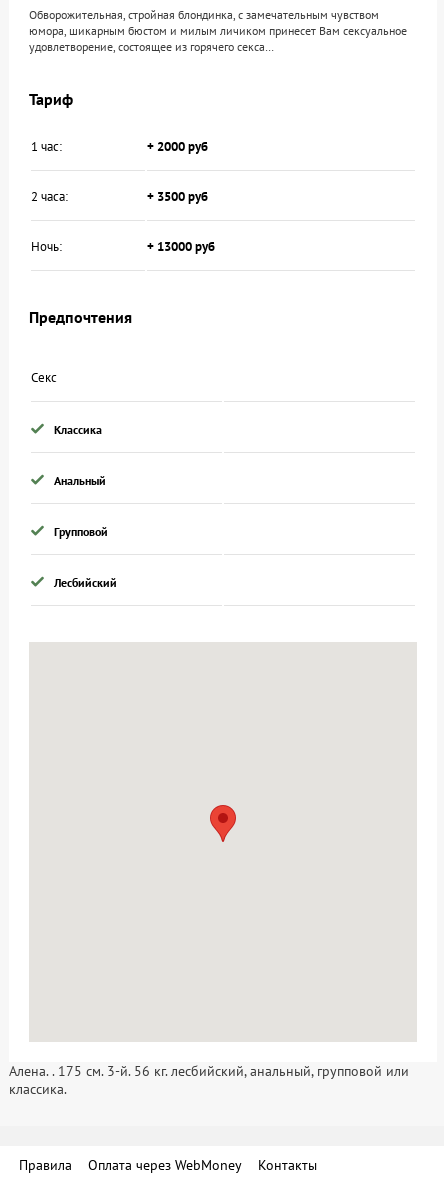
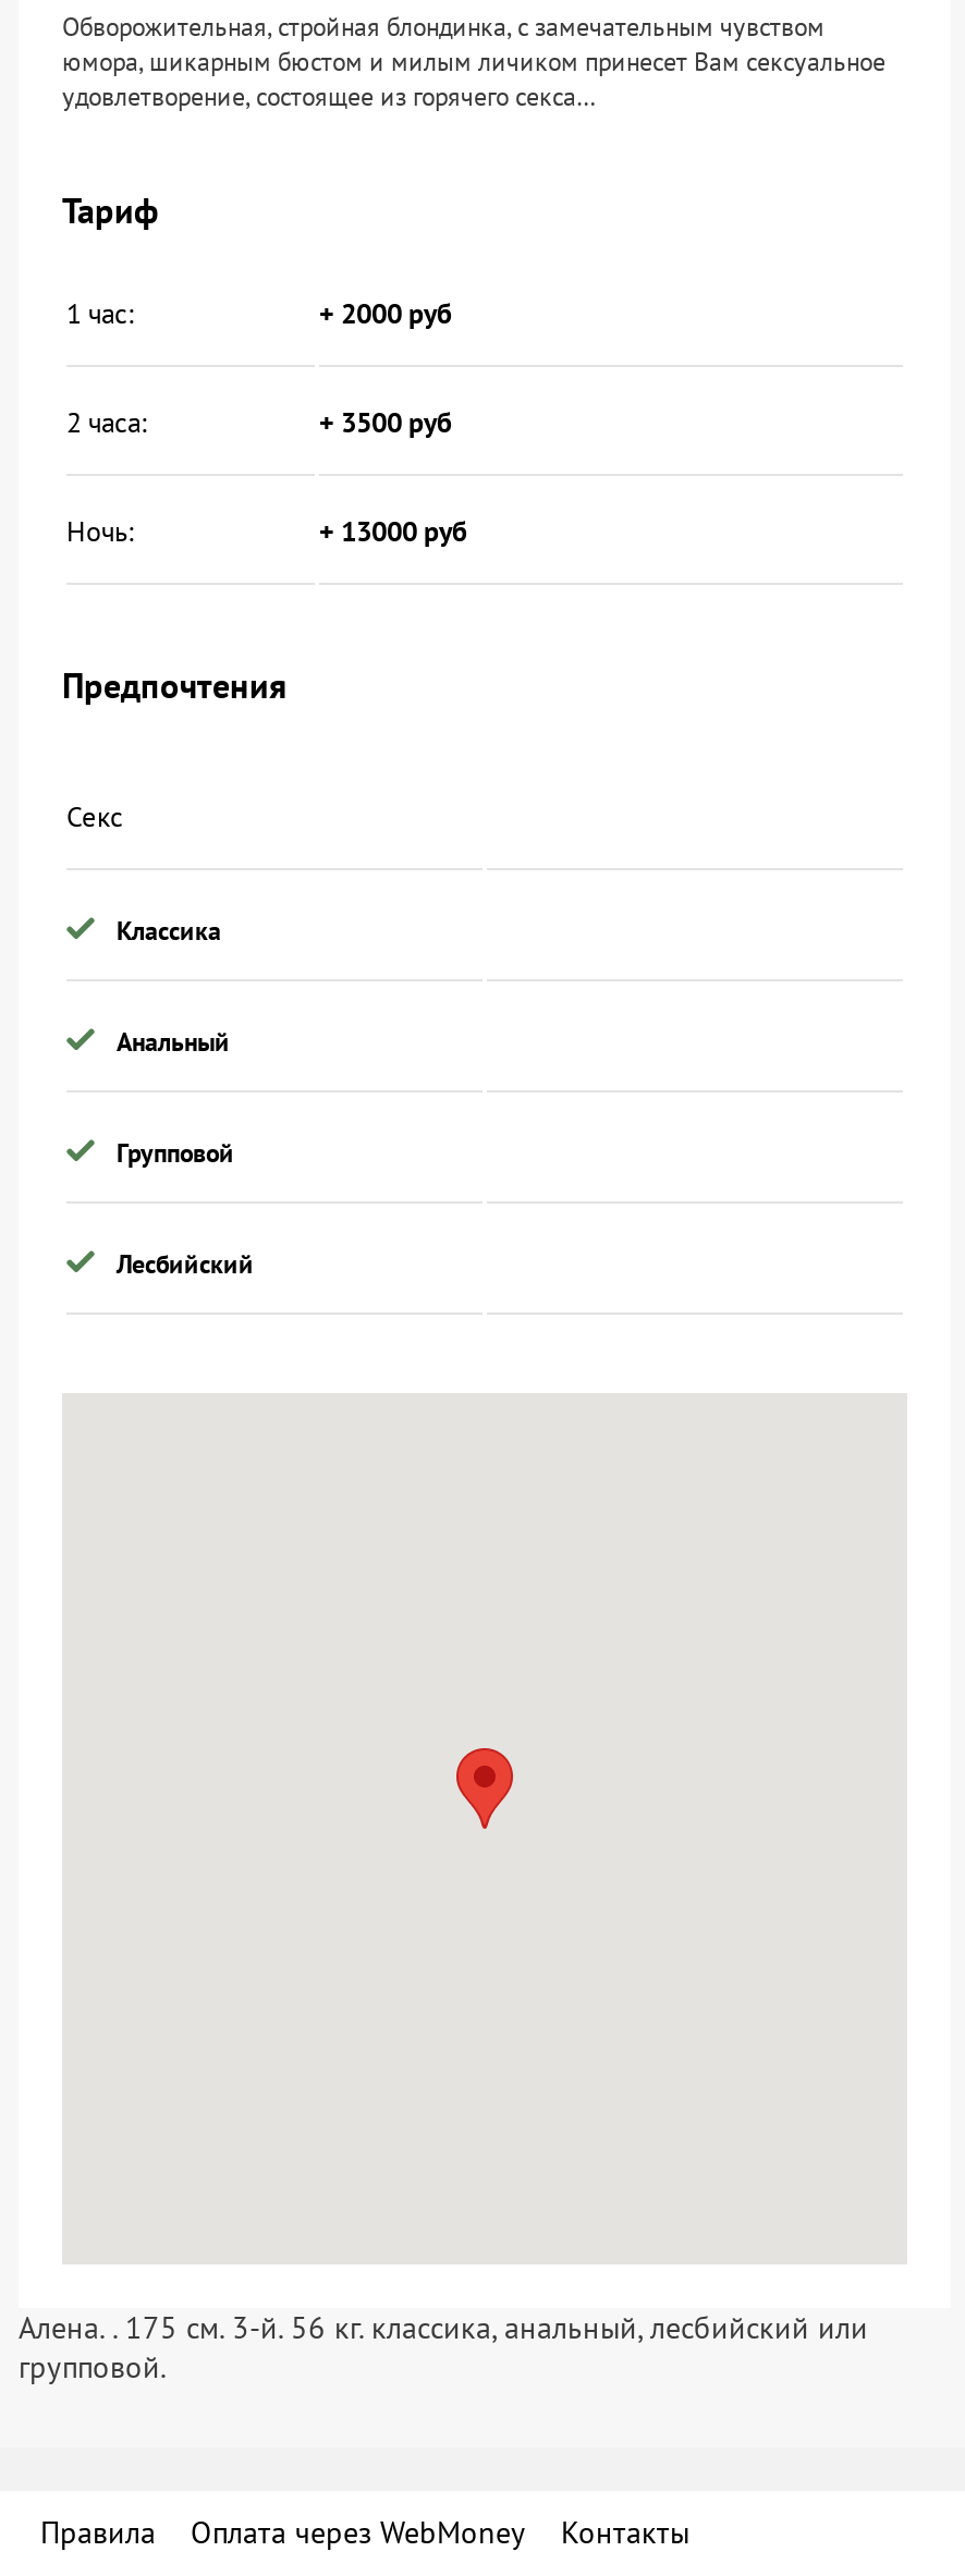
- Алена. . 175 см. 3-й. 56 кг. лесбийский, анальный, групповой или
- классика.
+ Алена. . 175 см. 3-й. 56 кг. классика, анальный, лесбийский или
+ групповой.
